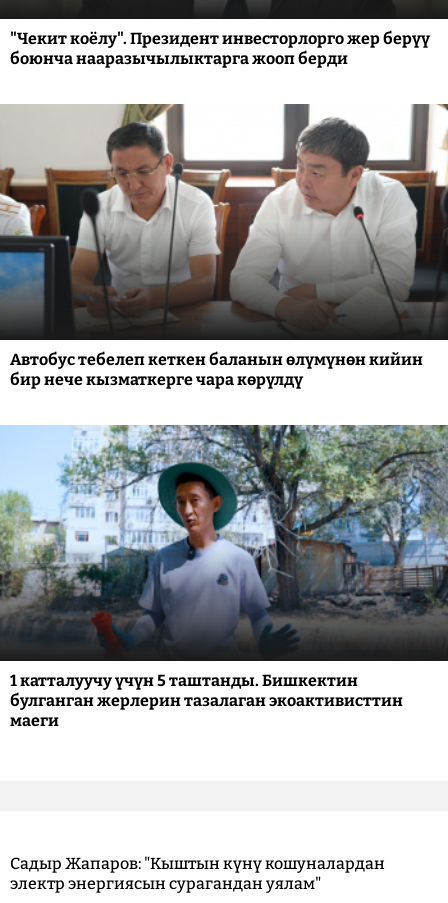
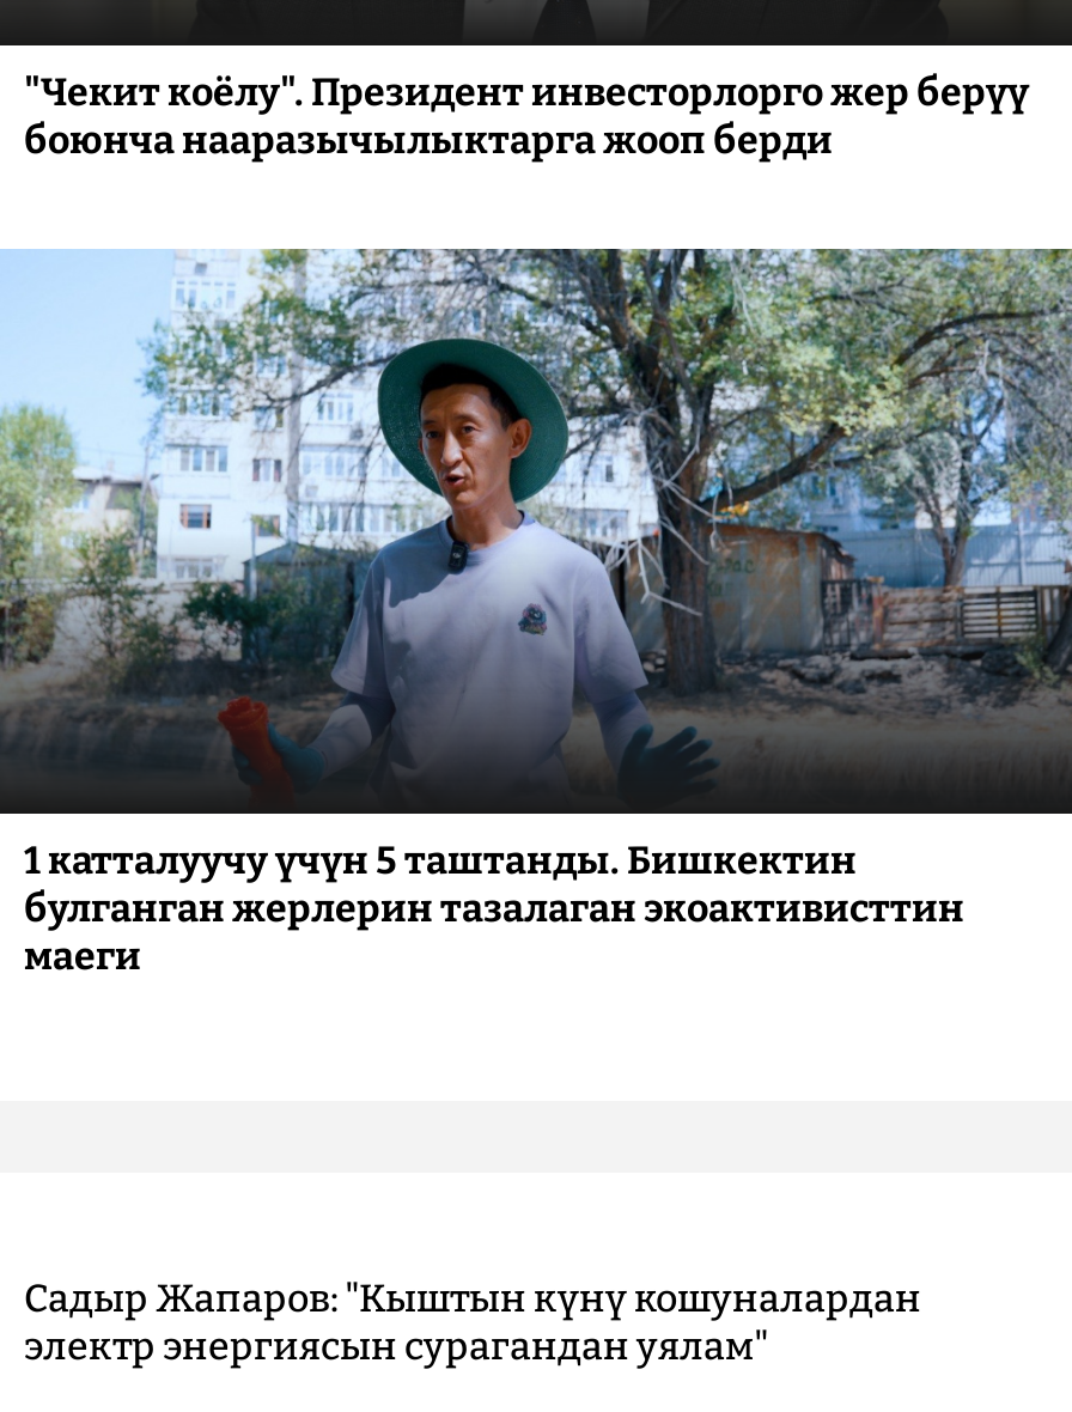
- [image]
- Автобус тебелеп кеткен баланын өлүмүнөн кийин
- бир нече кызматкерге чара көрүлдү
